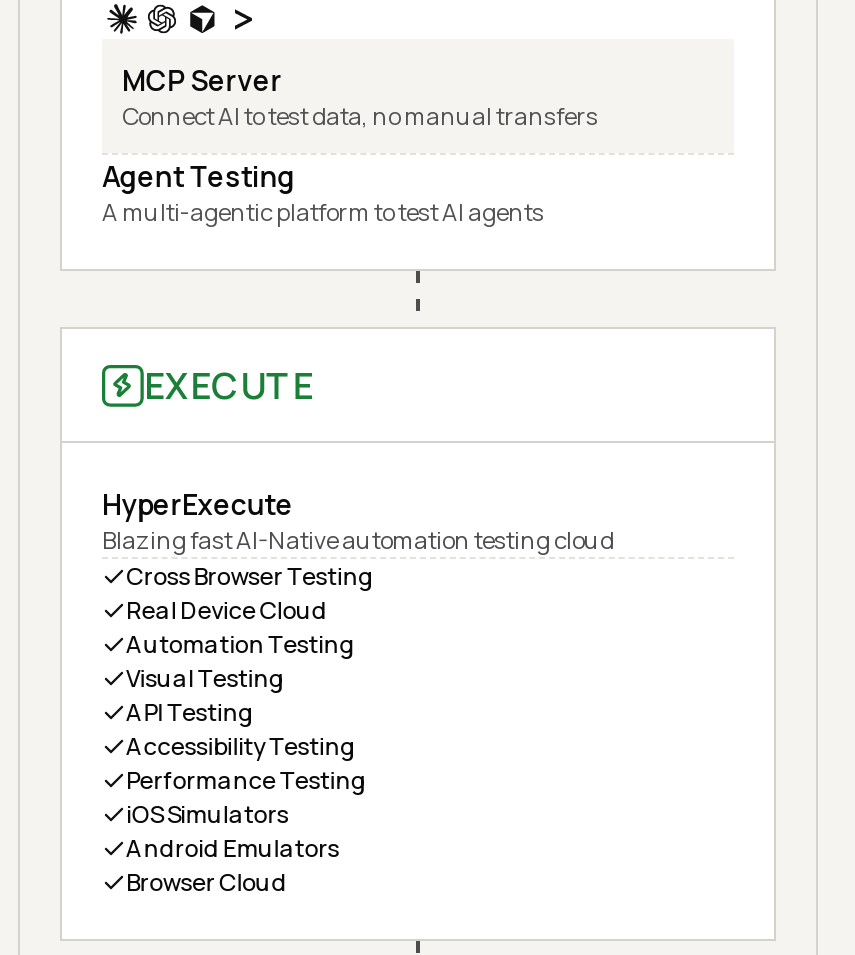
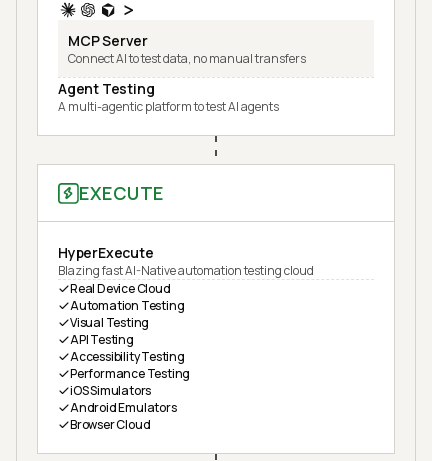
- Cross Browser Testing
